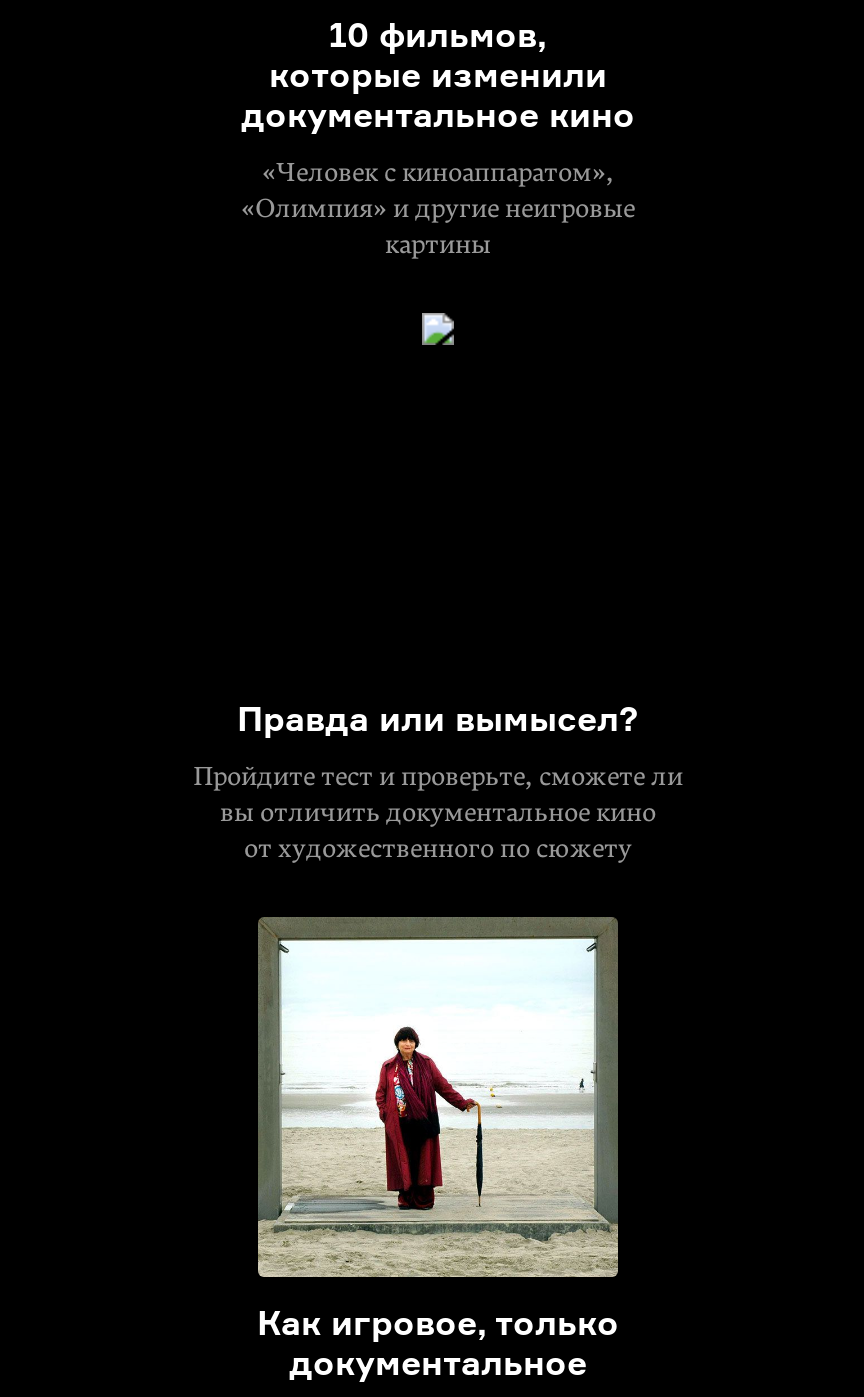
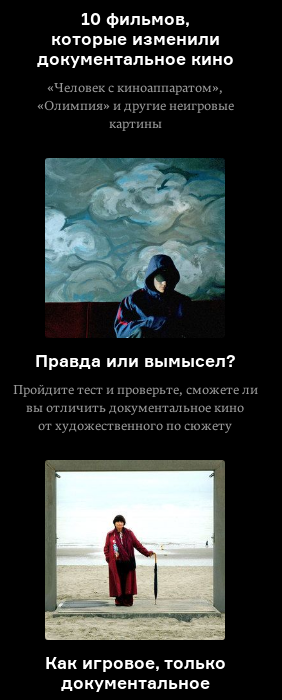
+ [image]
